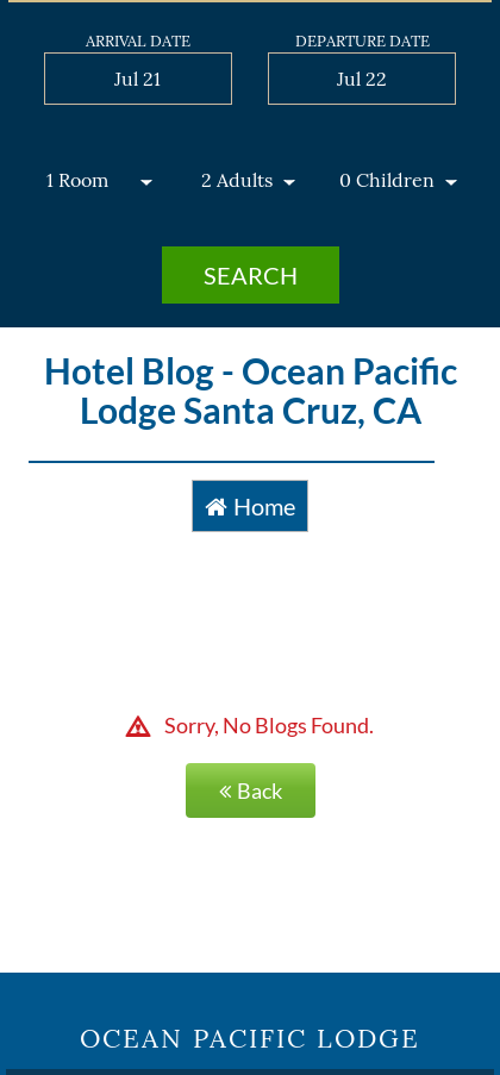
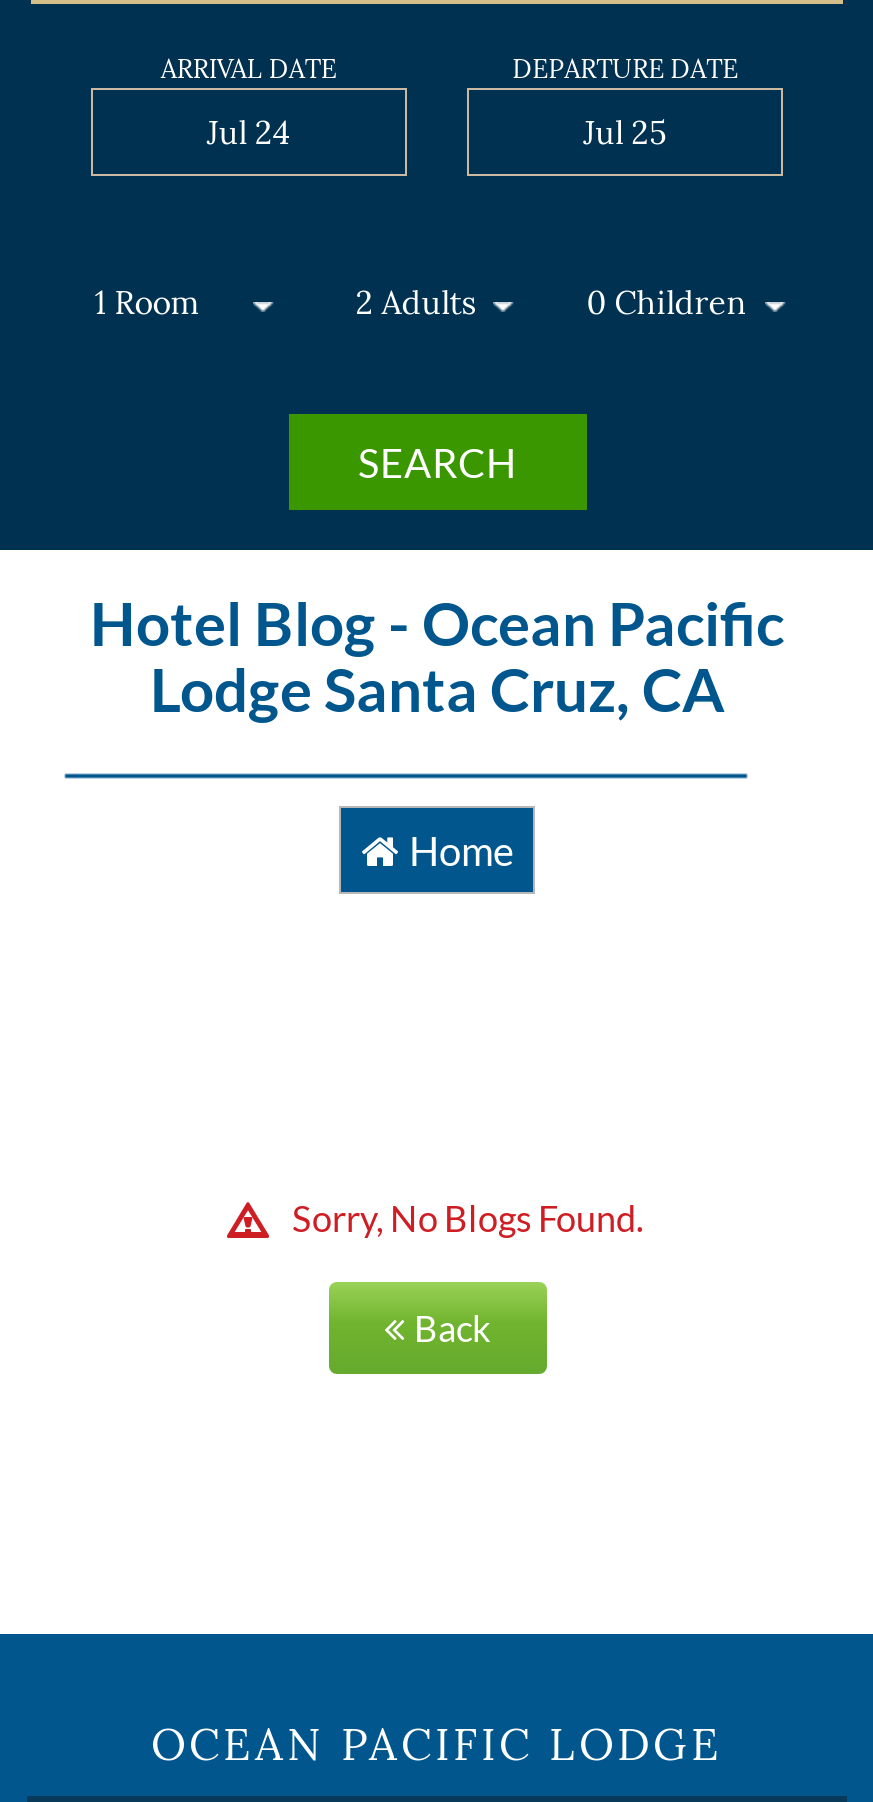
- Jul 21
+ Jul 24

- Jul 22
+ Jul 25
